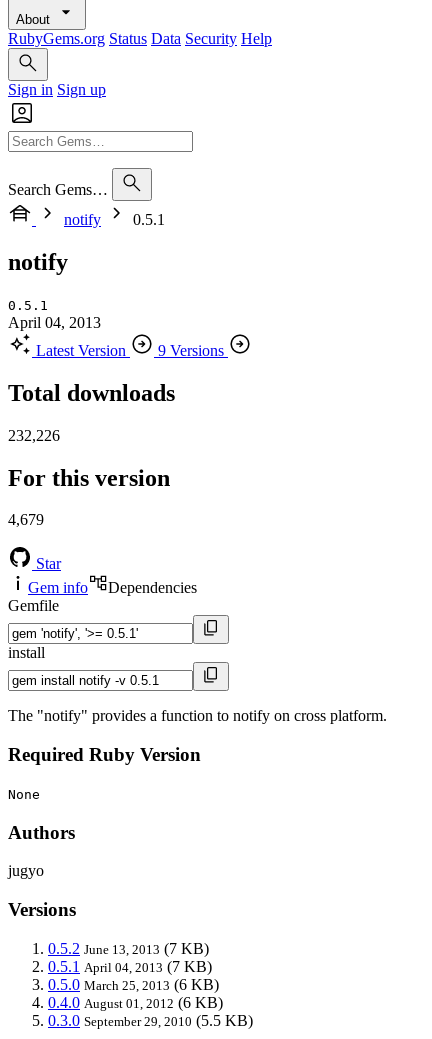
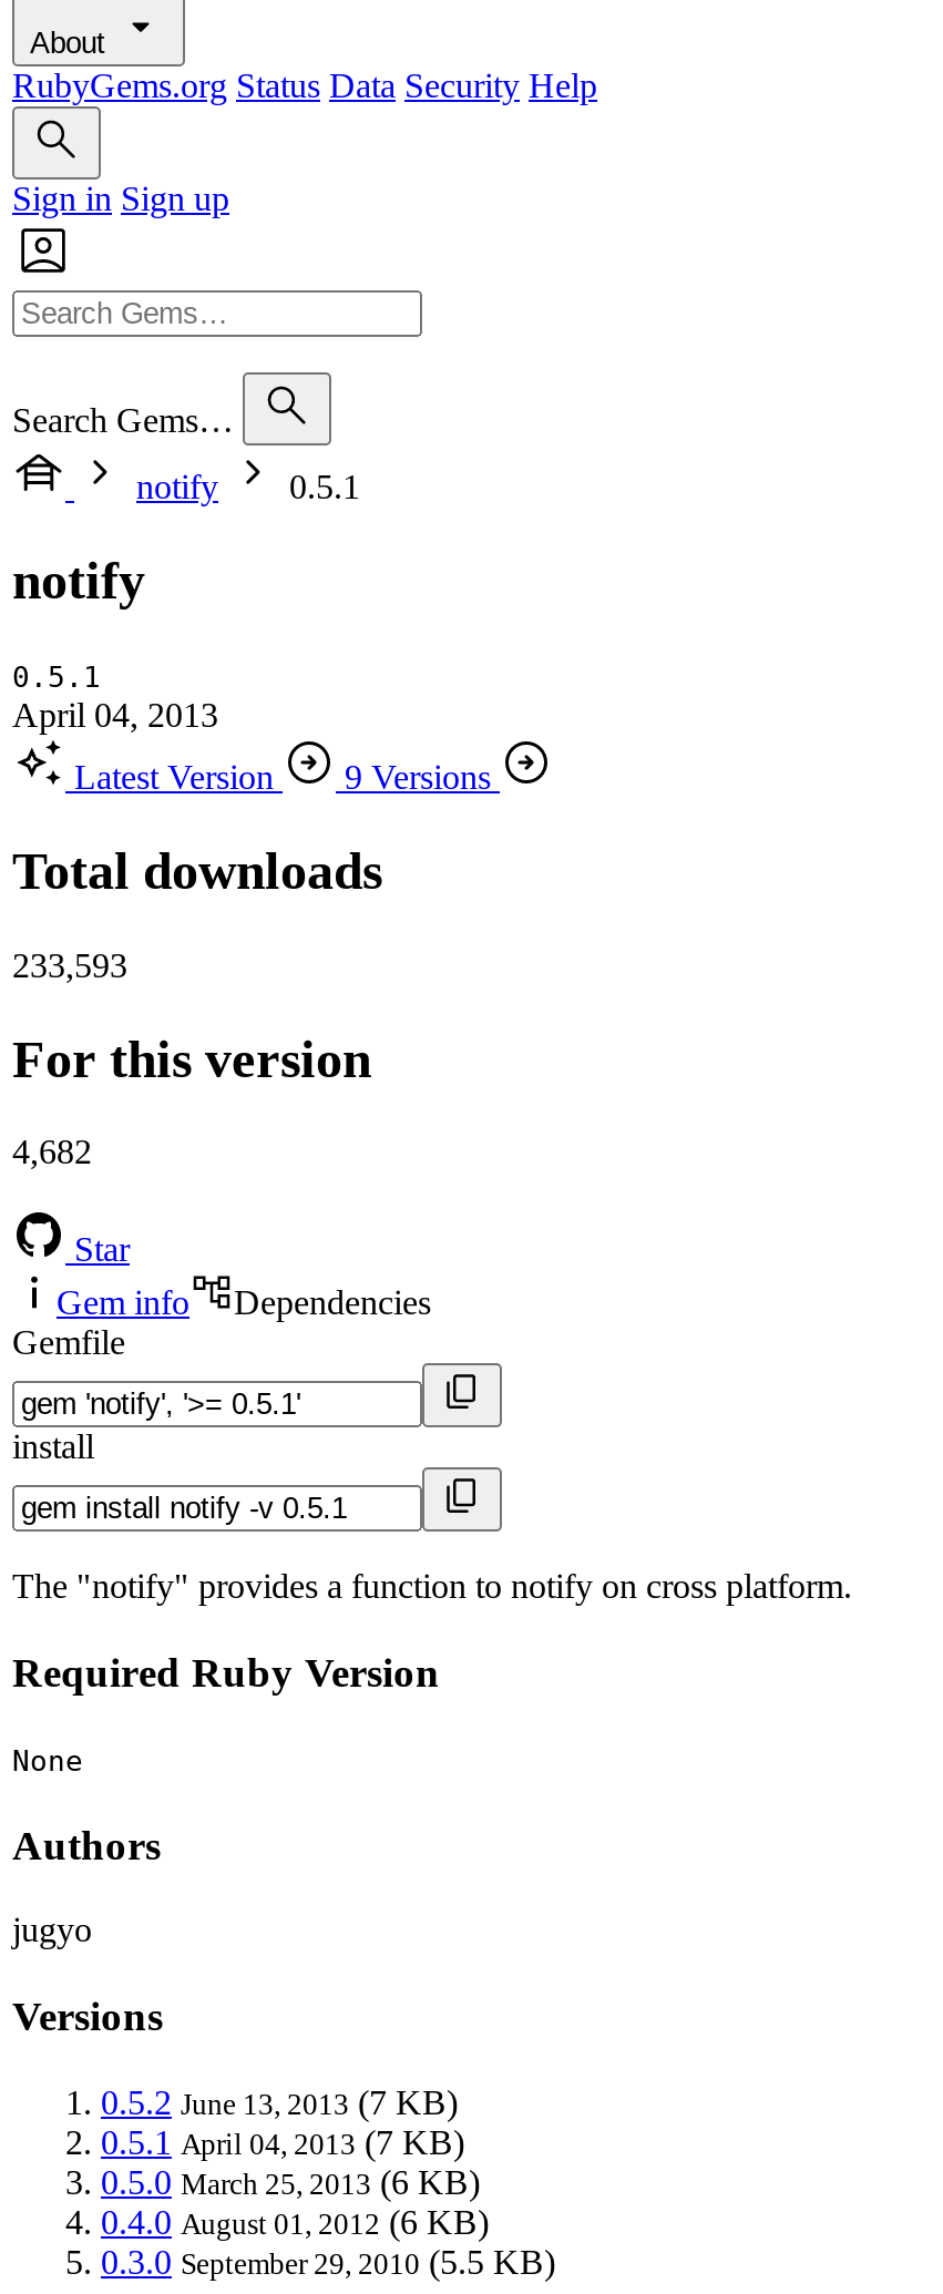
- 232,226
+ 233,593

- 4,679
+ 4,682
